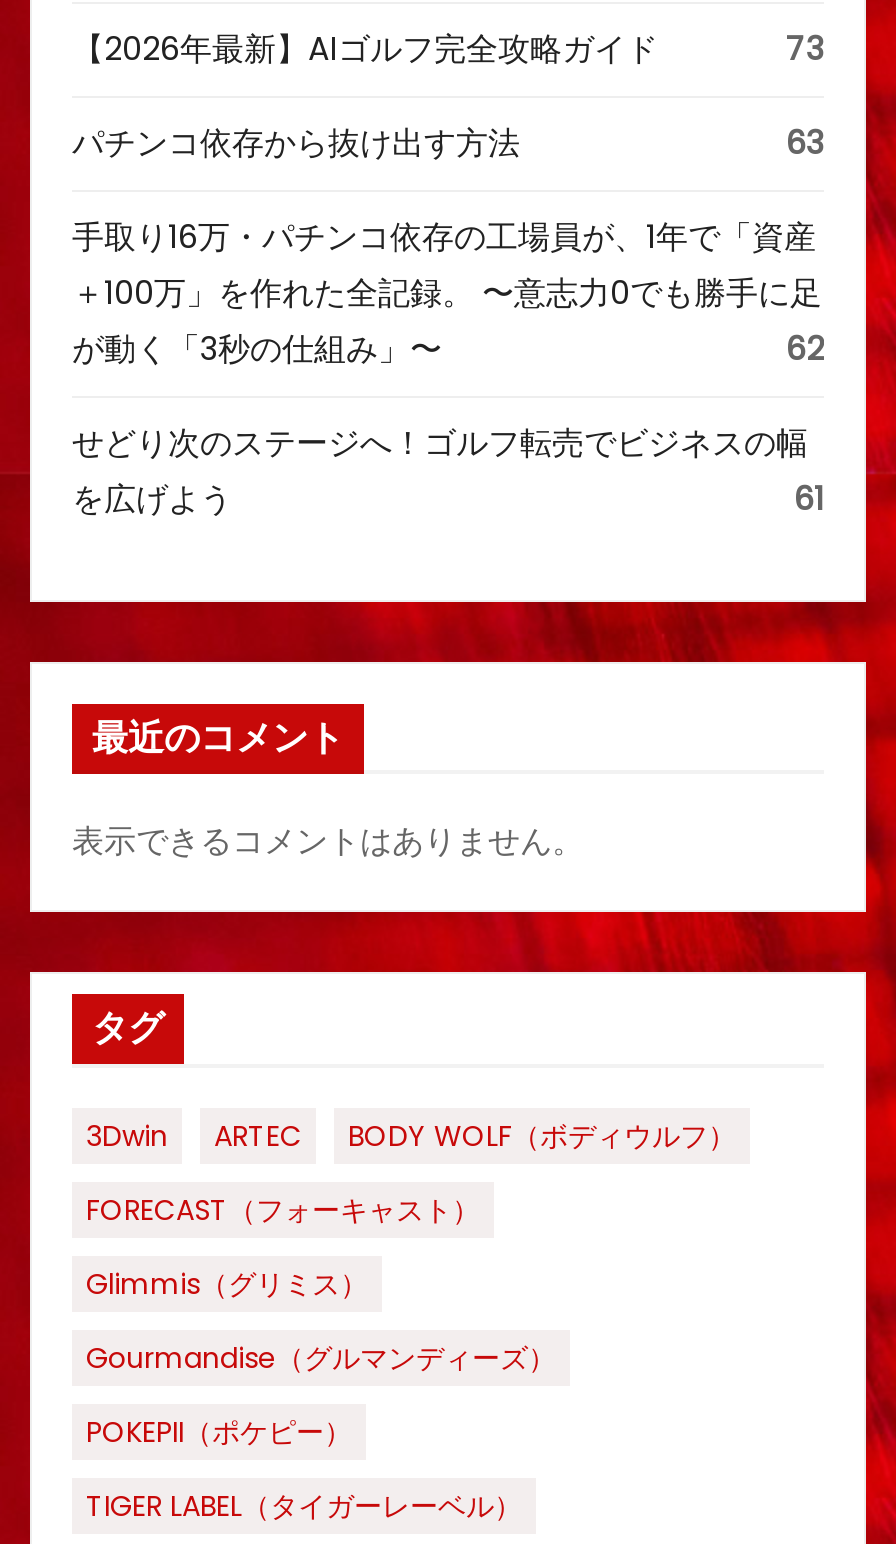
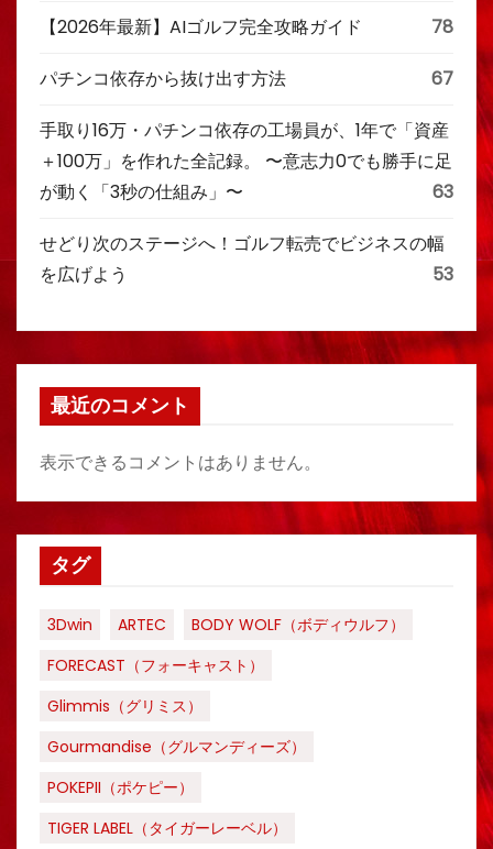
- 73
+ 78

- 63
+ 67

- 62
+ 63

- 61
+ 53
